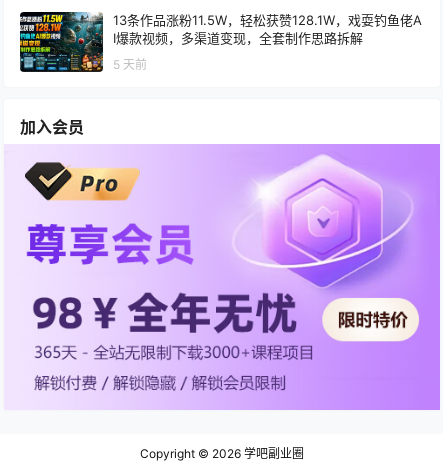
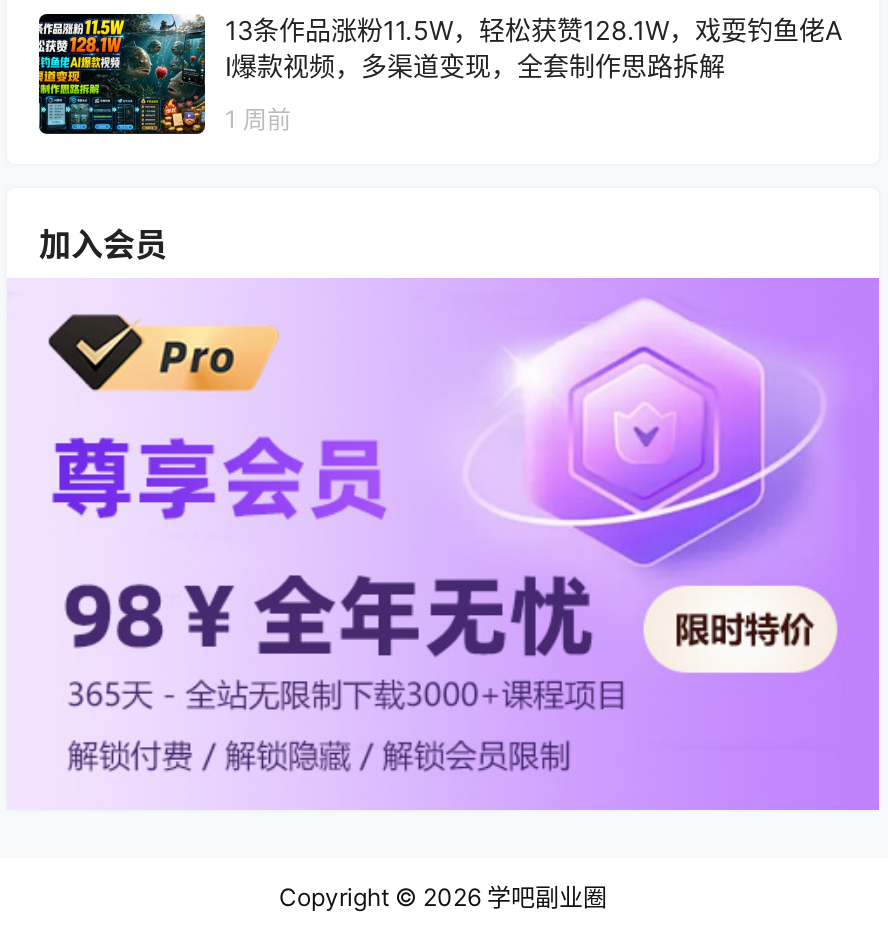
- 5 天前
+ 1 周前
